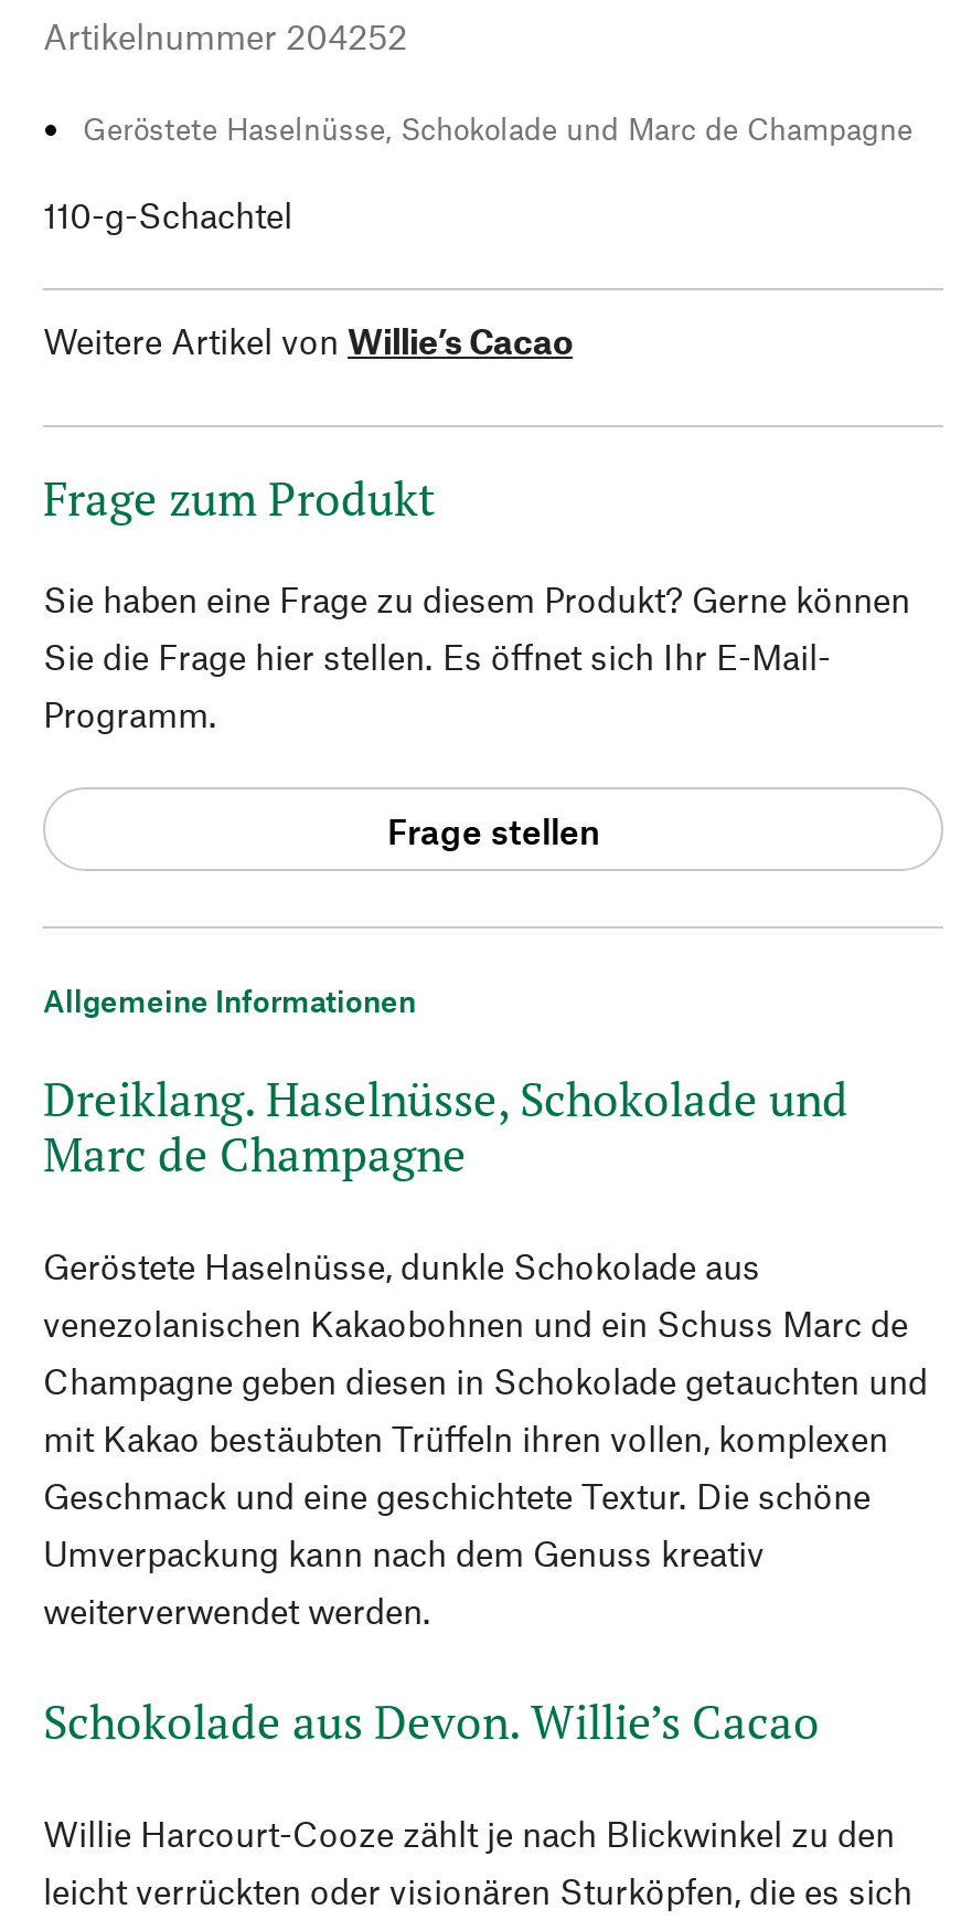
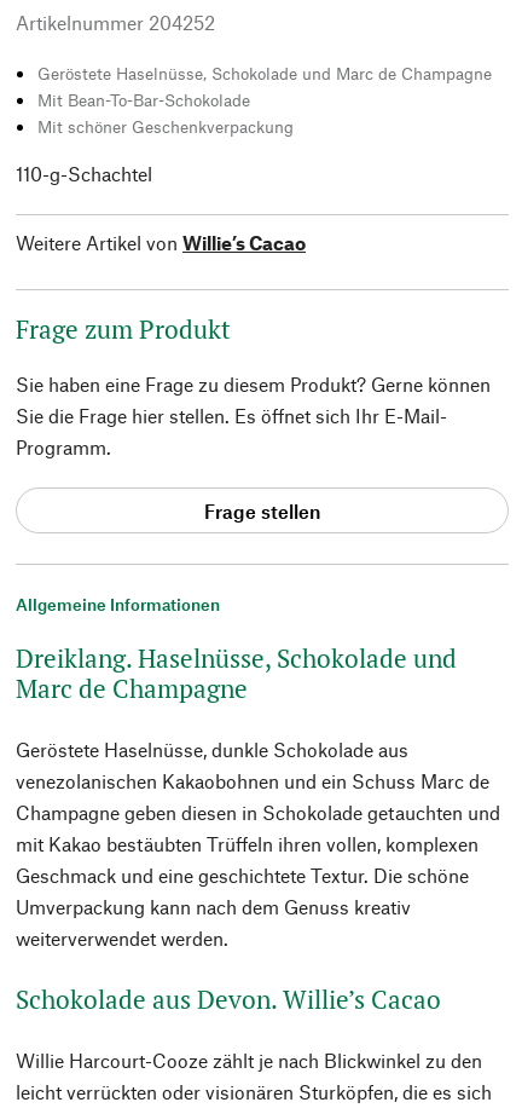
+ Mit Bean-To-Bar-Schokolade
+ Mit schöner Geschenkverpackung
